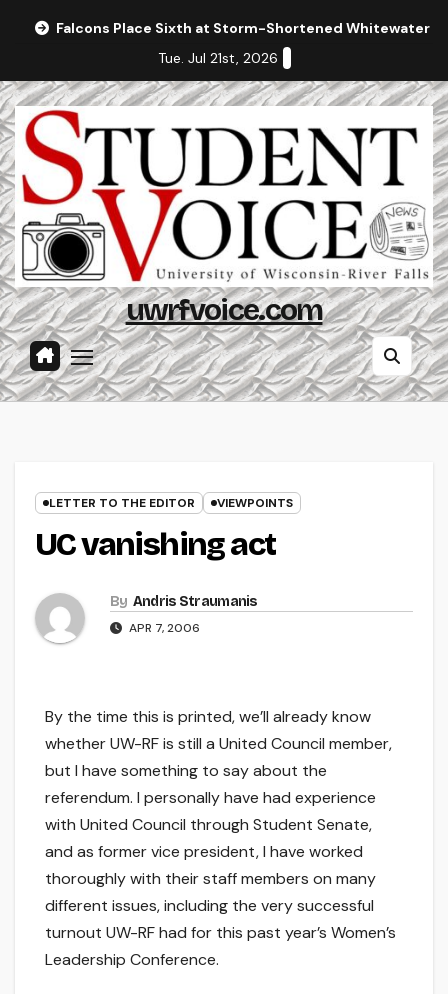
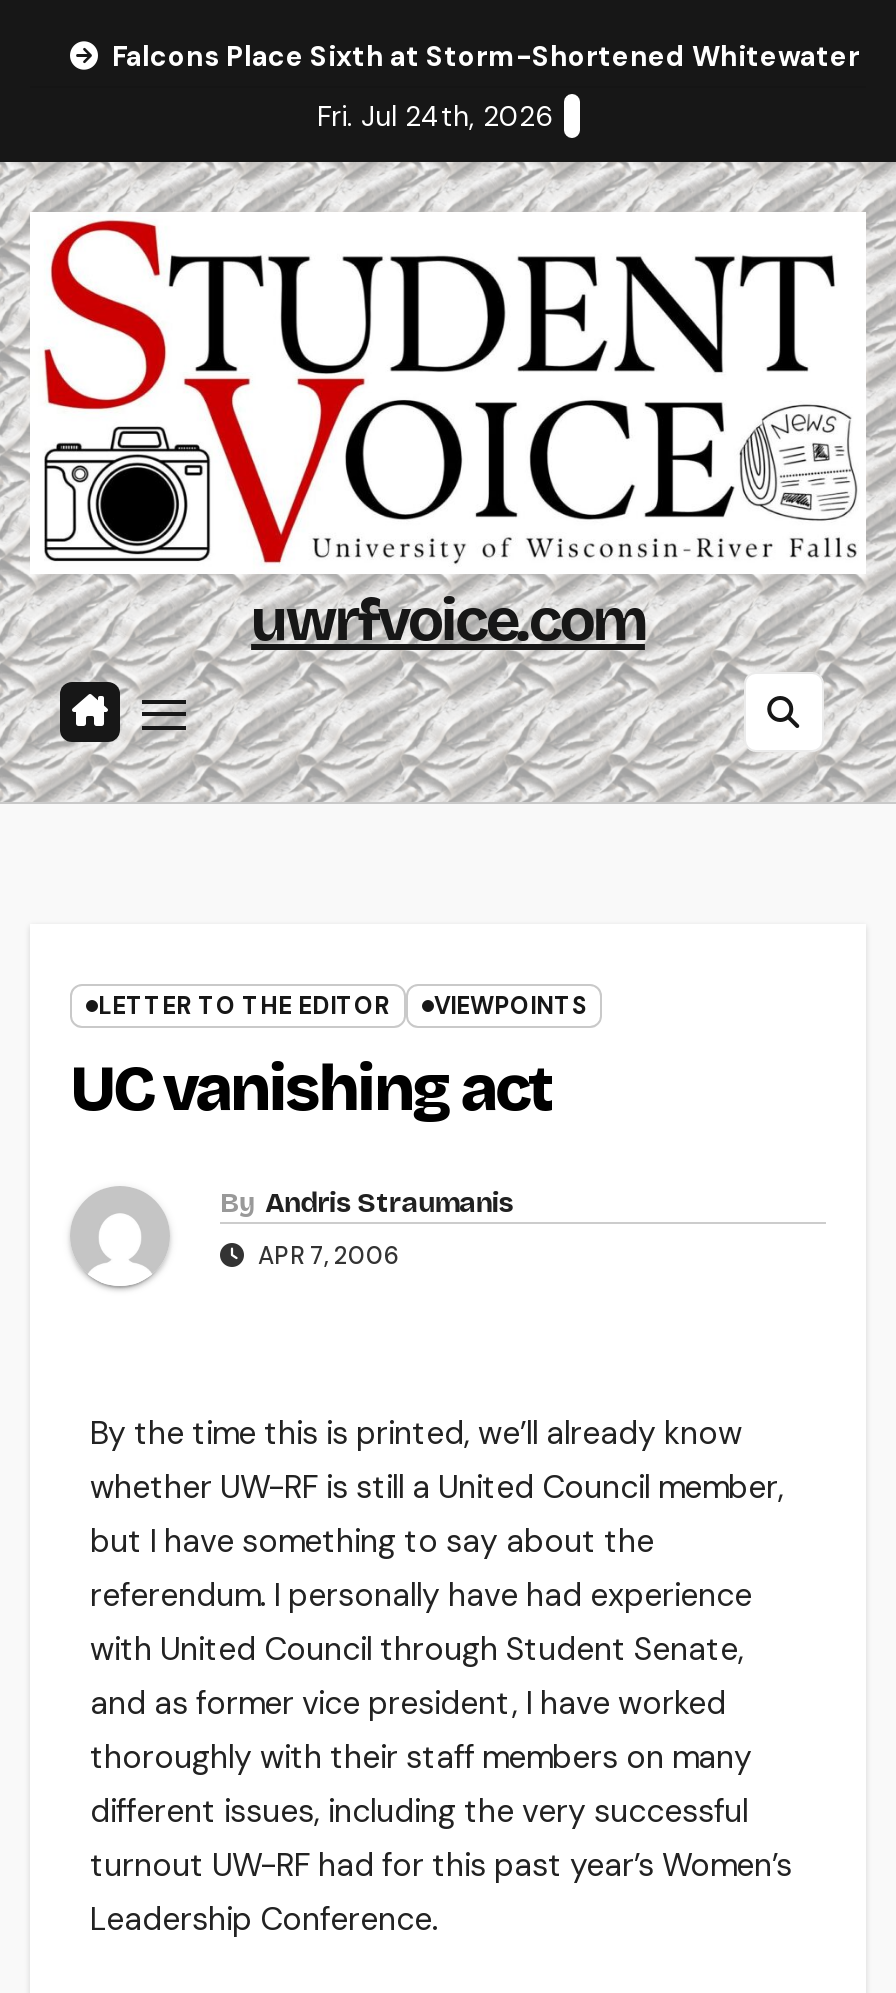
- Tue. Jul 21st, 2026
+ Fri. Jul 24th, 2026
